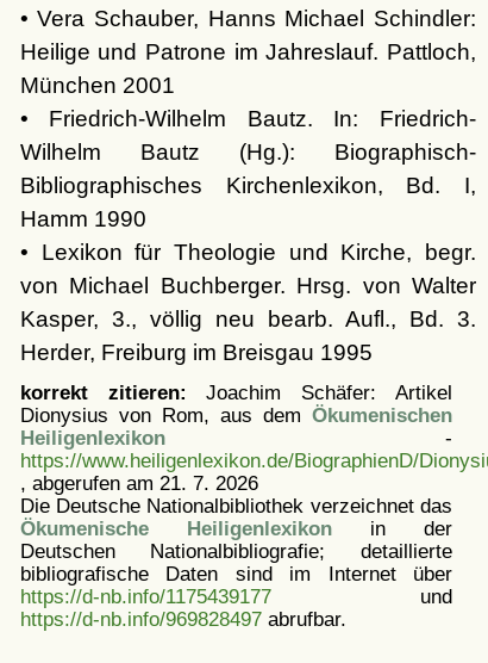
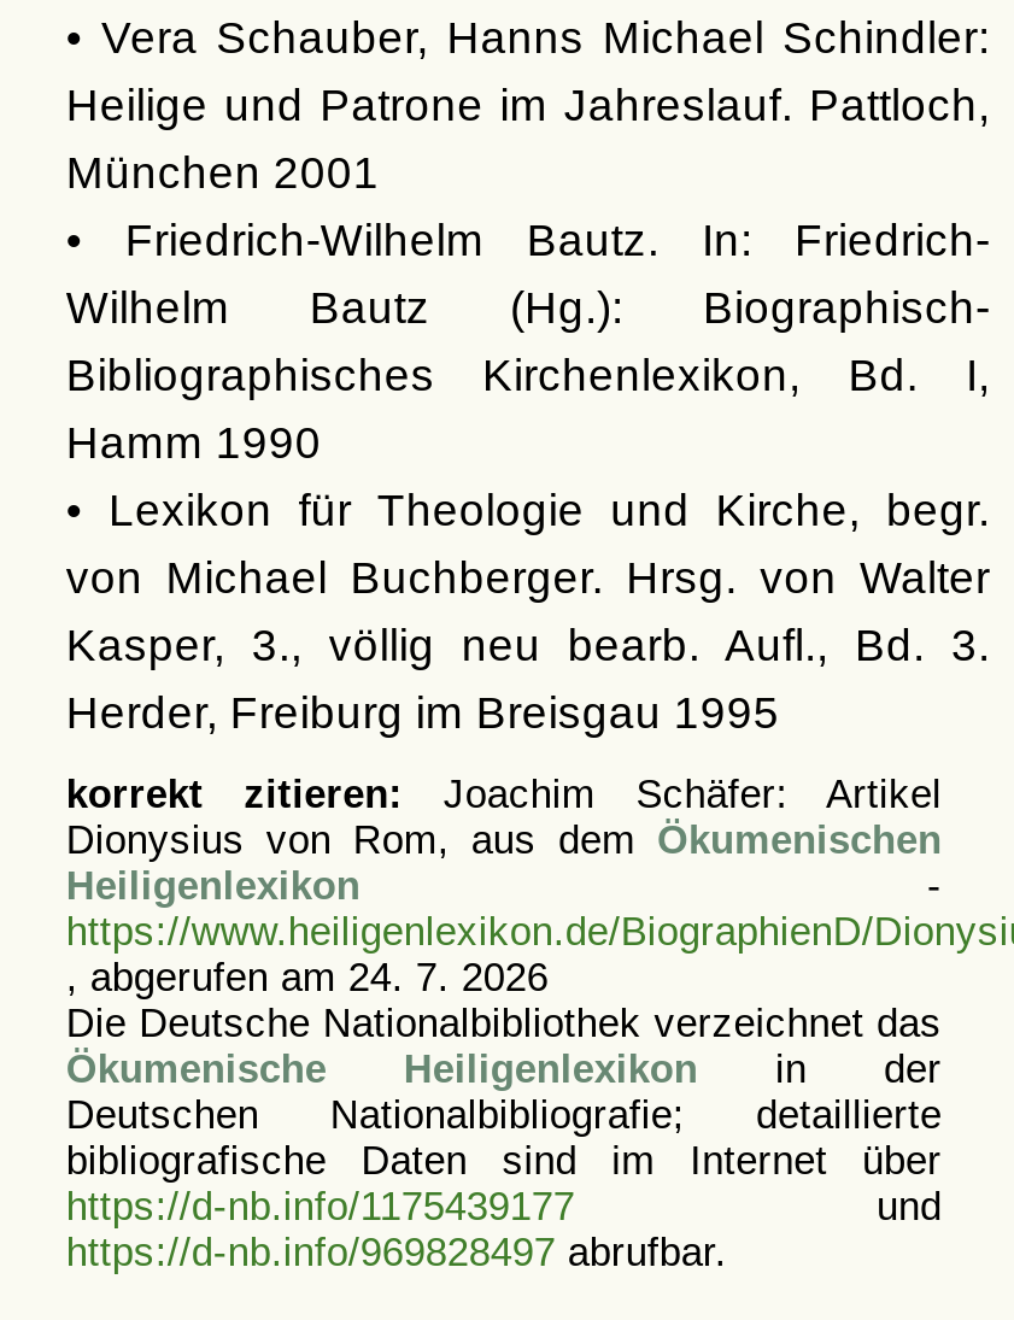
- , abgerufen am 21. 7. 2026
+ , abgerufen am 24. 7. 2026
